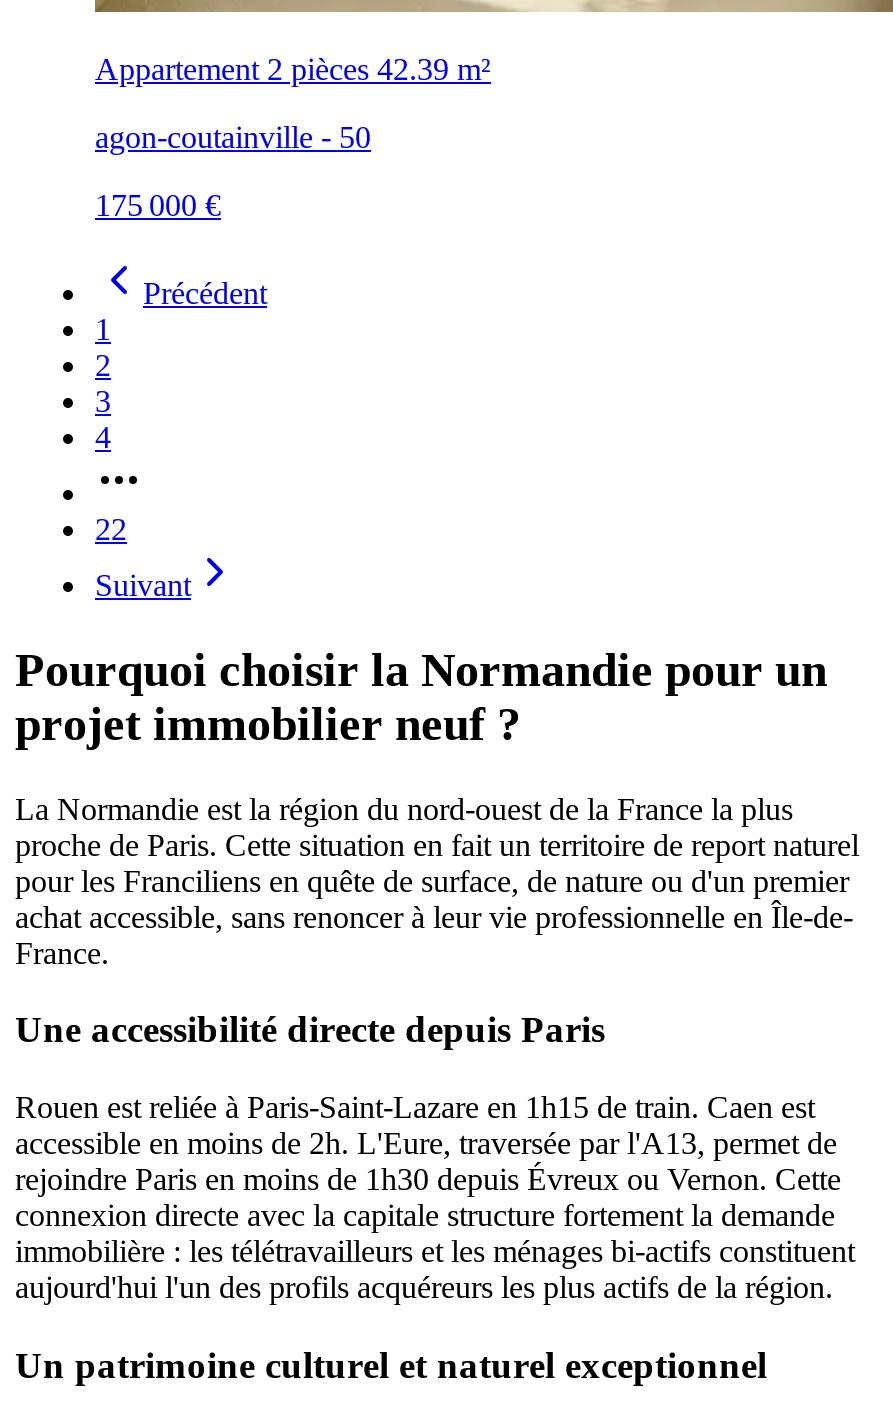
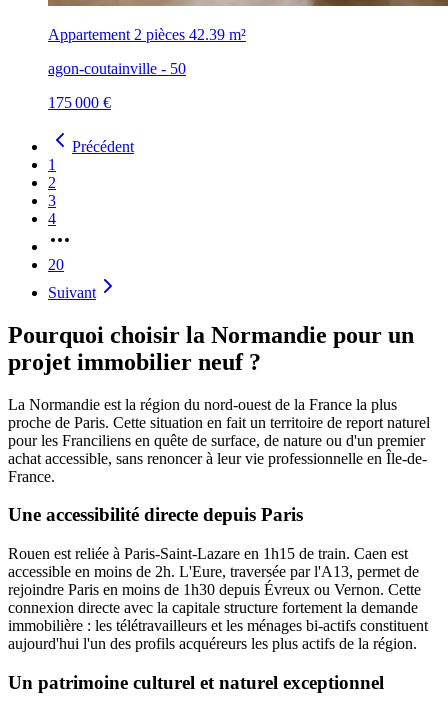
- 22
+ 20
